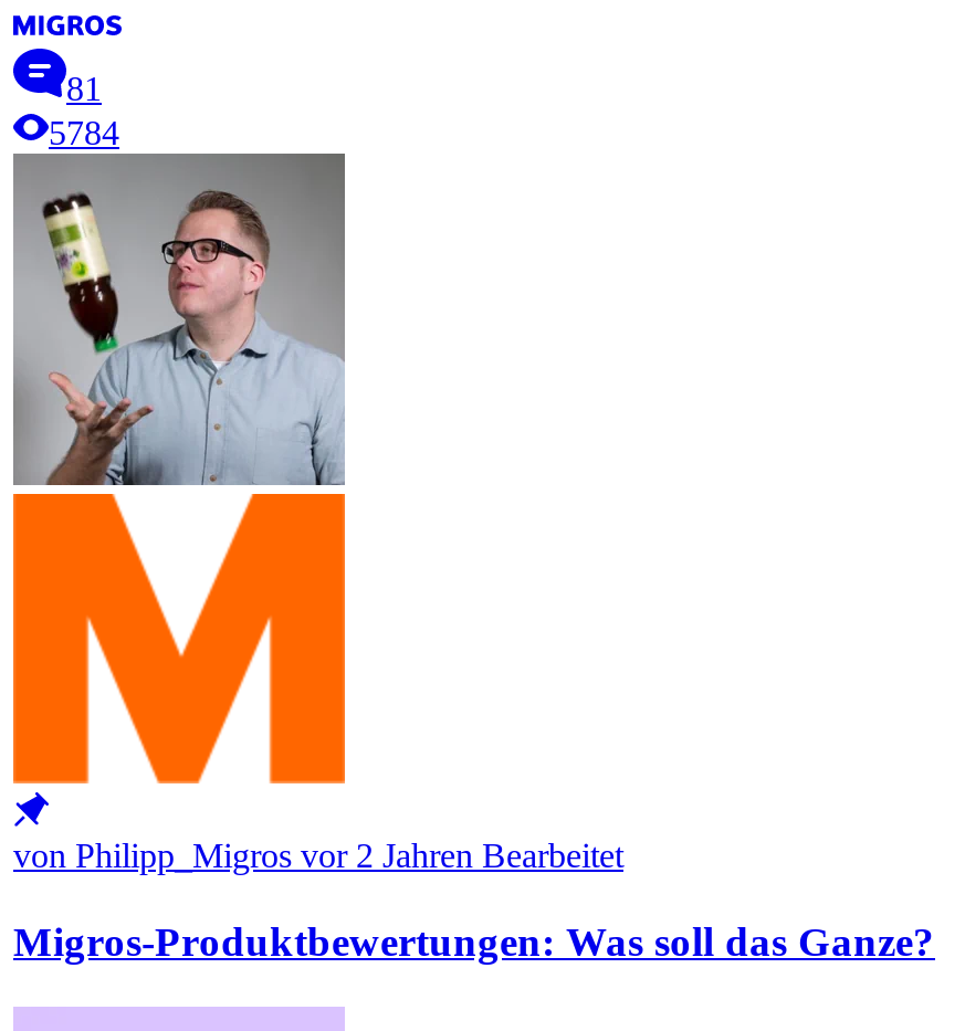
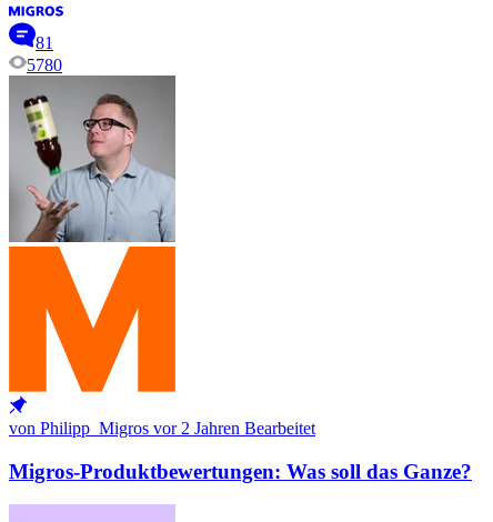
- 5784
+ 5780
